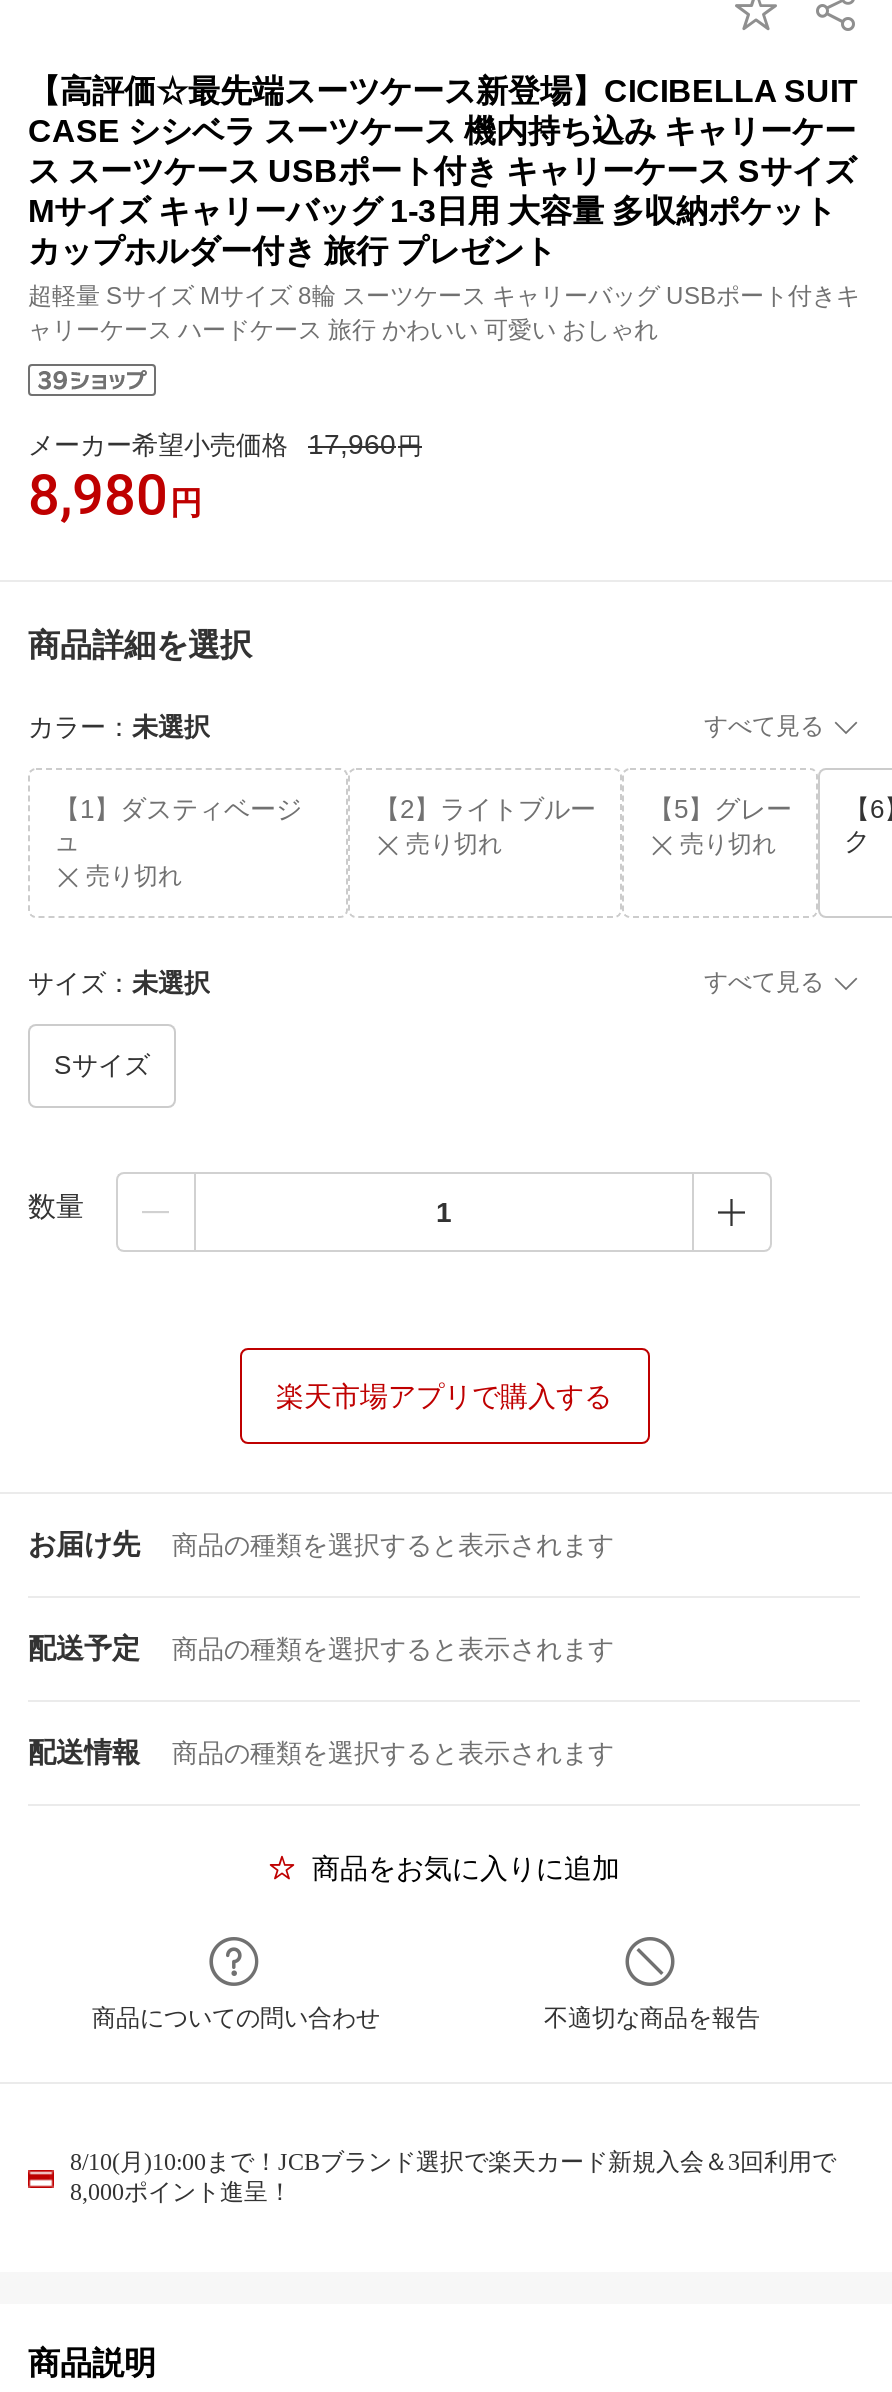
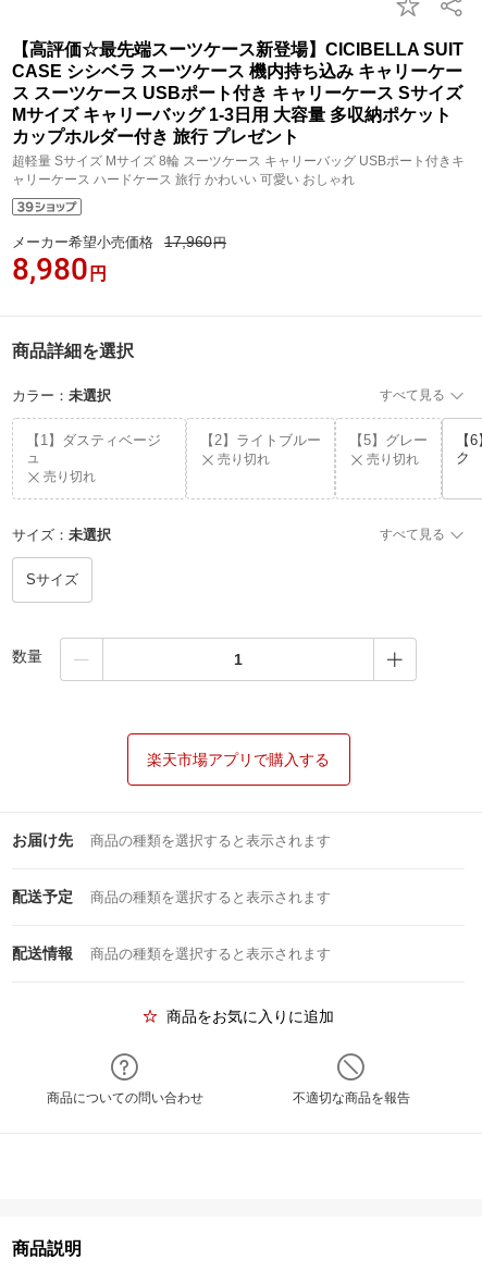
- 8/10(月)10:00まで！JCBブランド選択で楽天カード新規入会＆3回利用で
- 8,000ポイント進呈！
